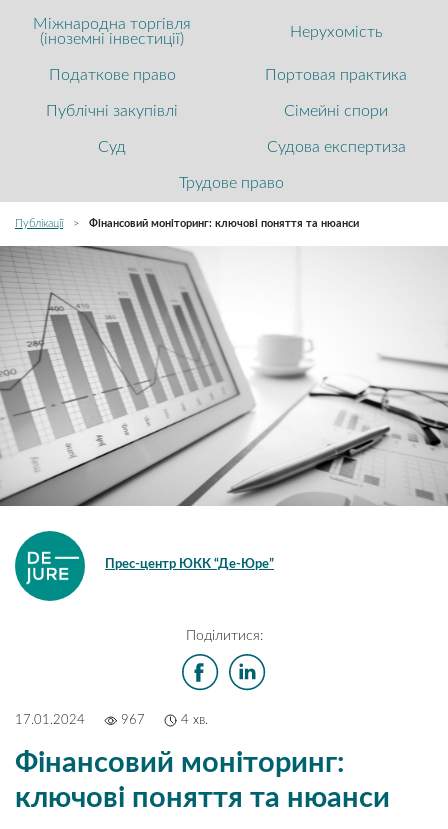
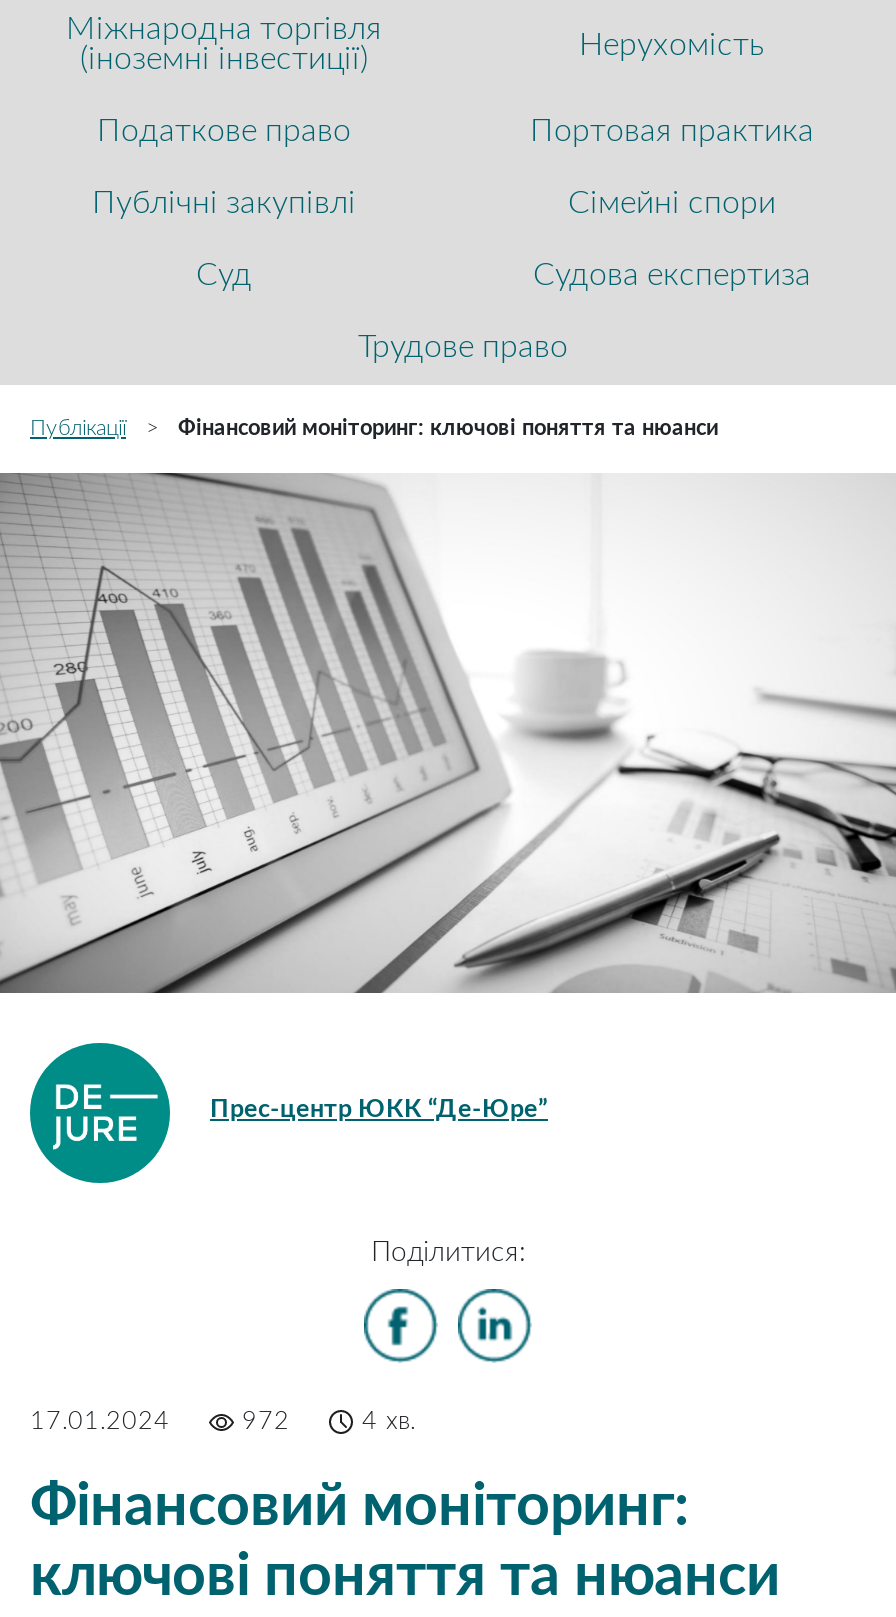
- 967
+ 972
